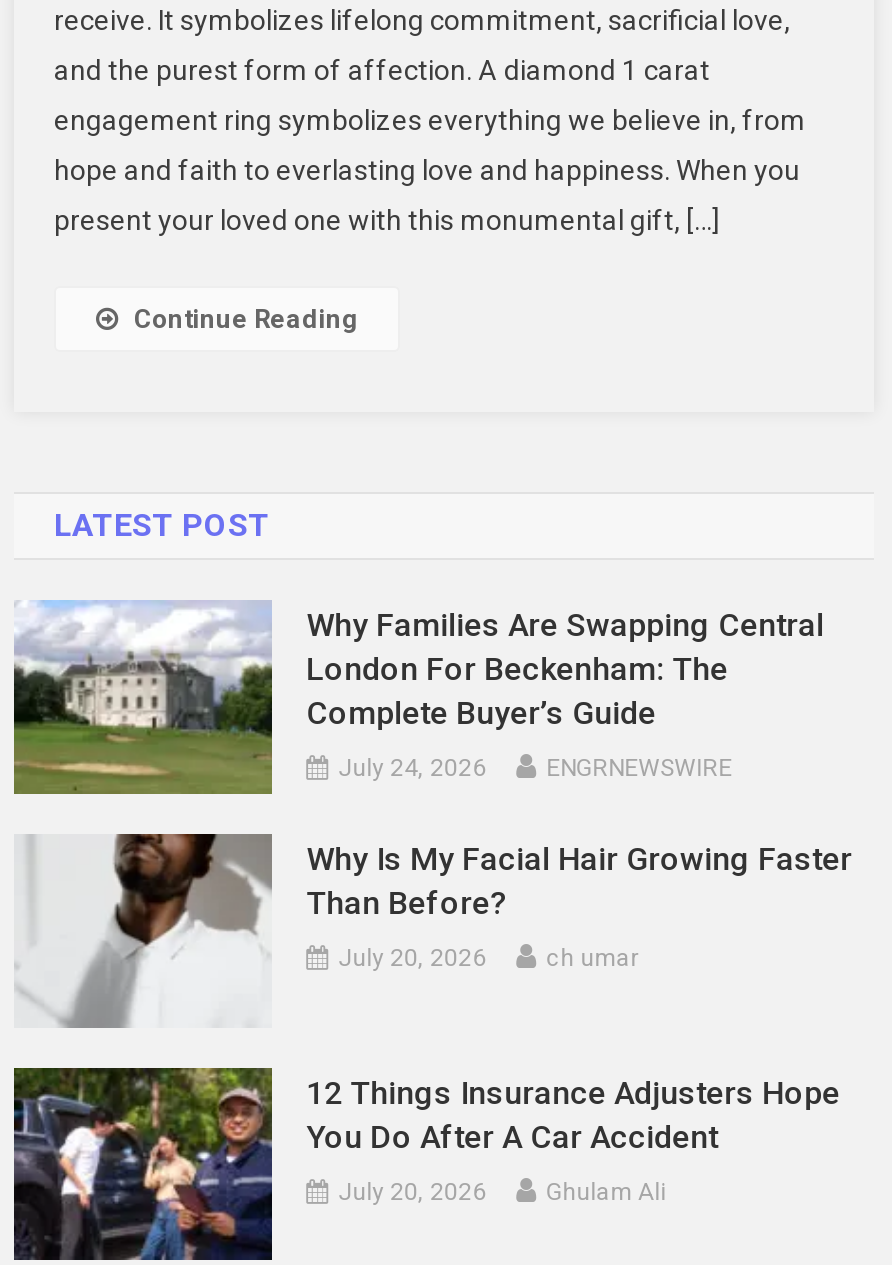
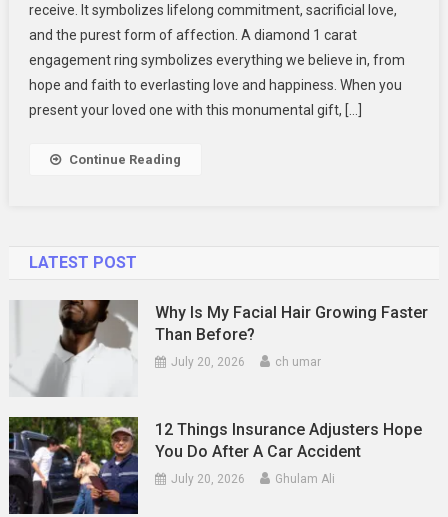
- [image]
- Why Families Are Swapping Central
- London For Beckenham: The
- Complete Buyer’s Guide
- July 24, 2026
- ENGRNEWSWIRE
